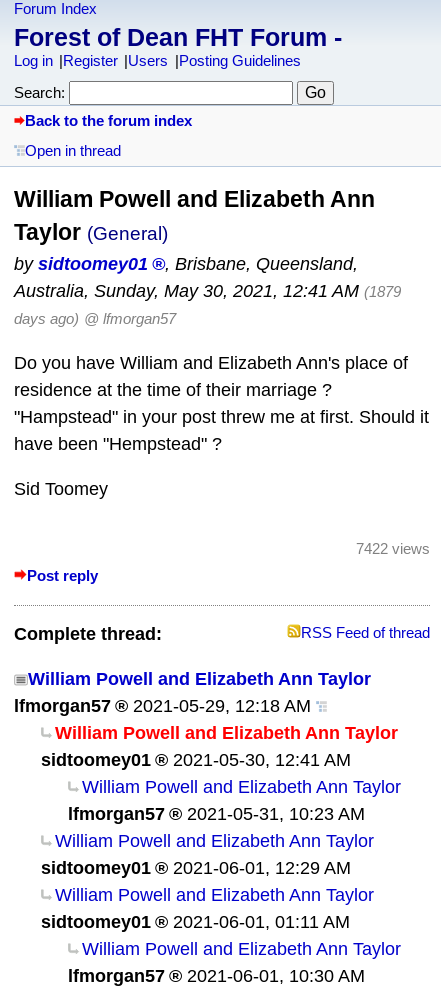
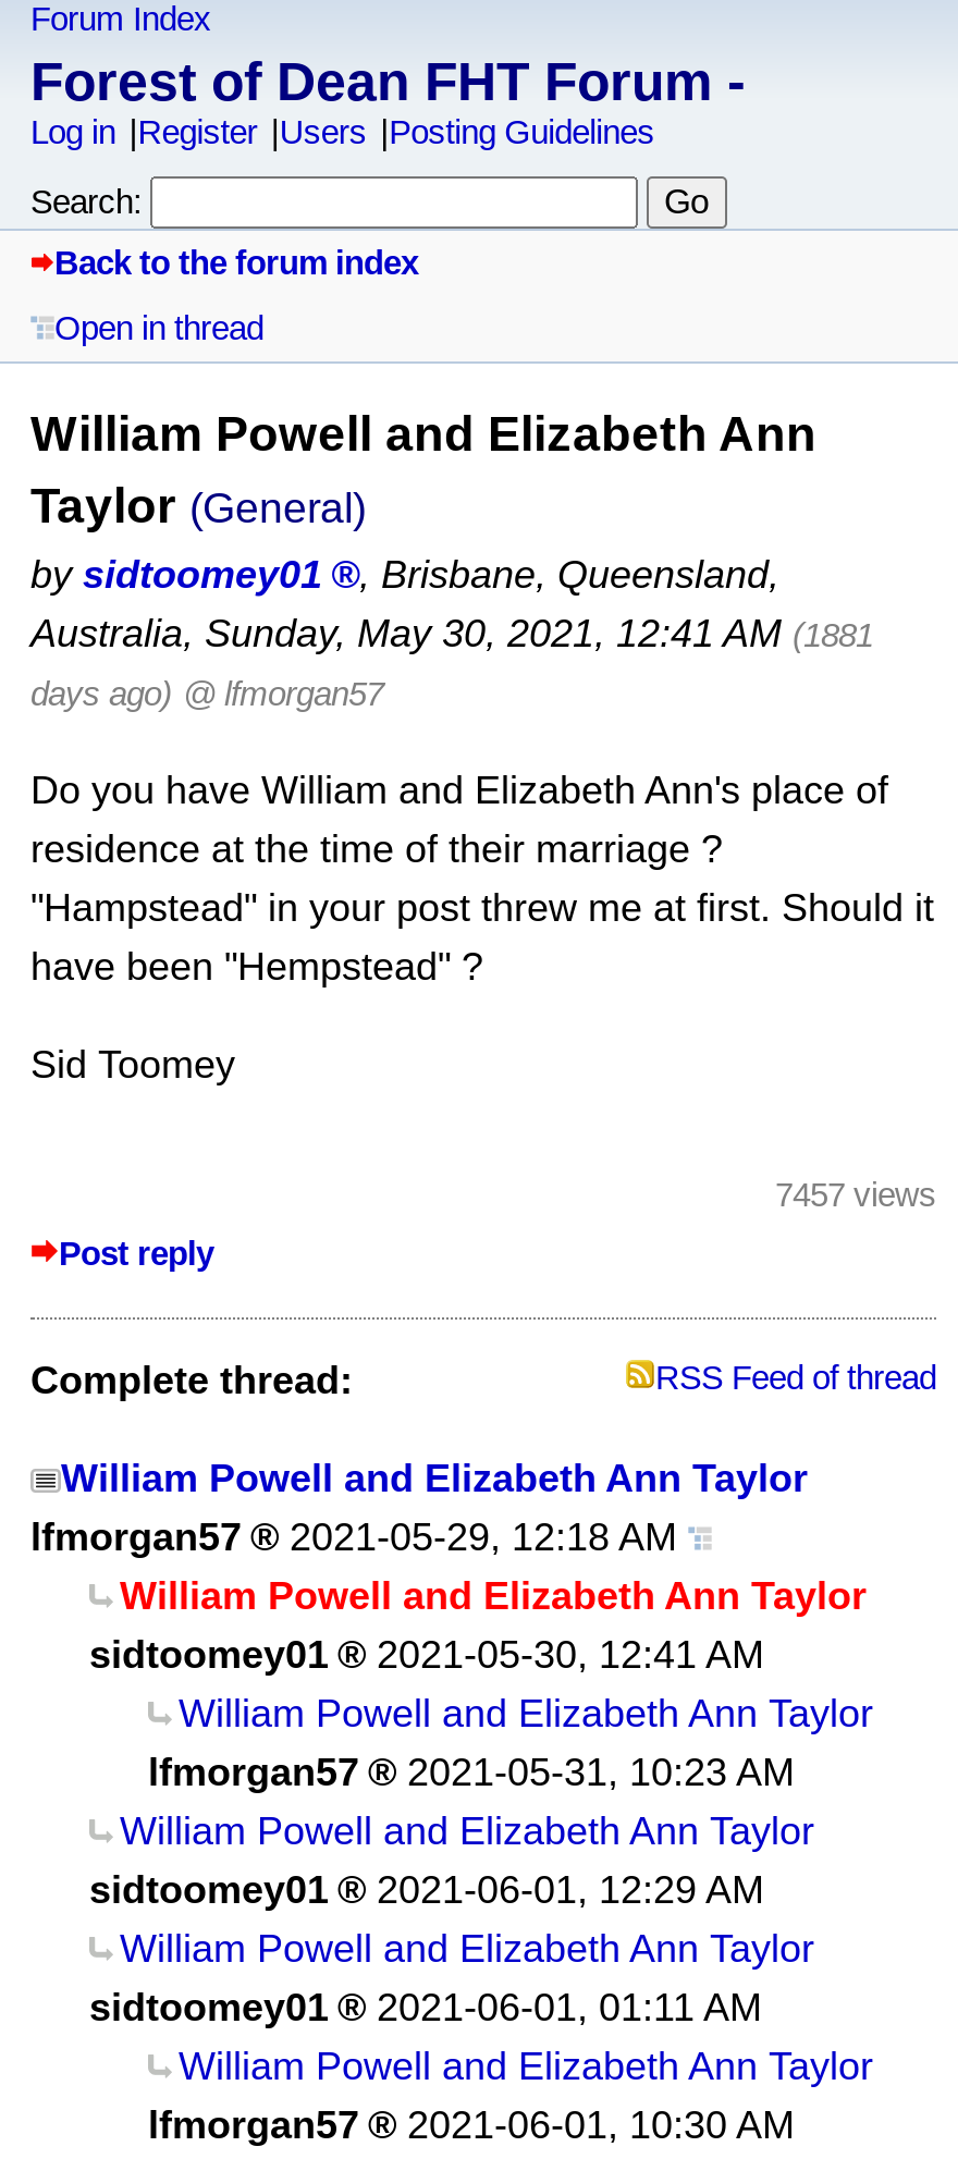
- Australia, Sunday, May 30, 2021, 12:41 AM (1879
+ Australia, Sunday, May 30, 2021, 12:41 AM (1881

- 7422 views
+ 7457 views
